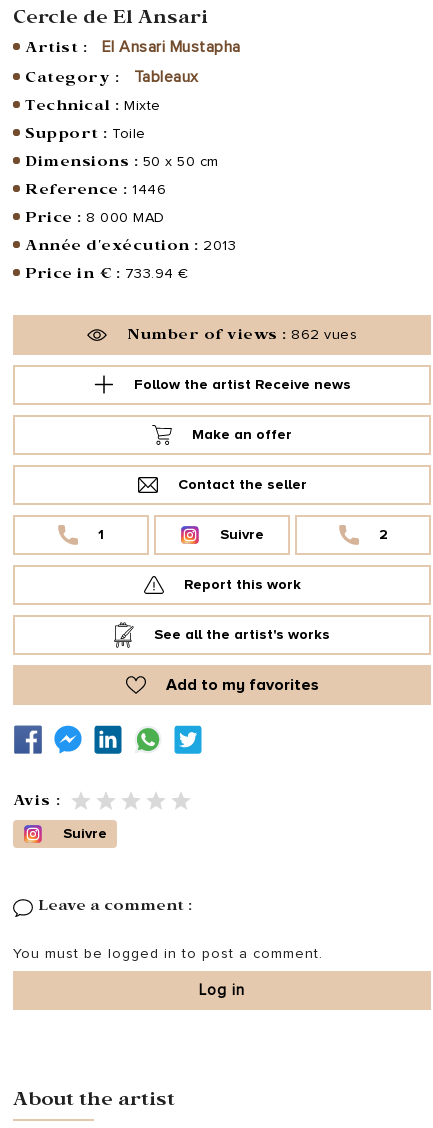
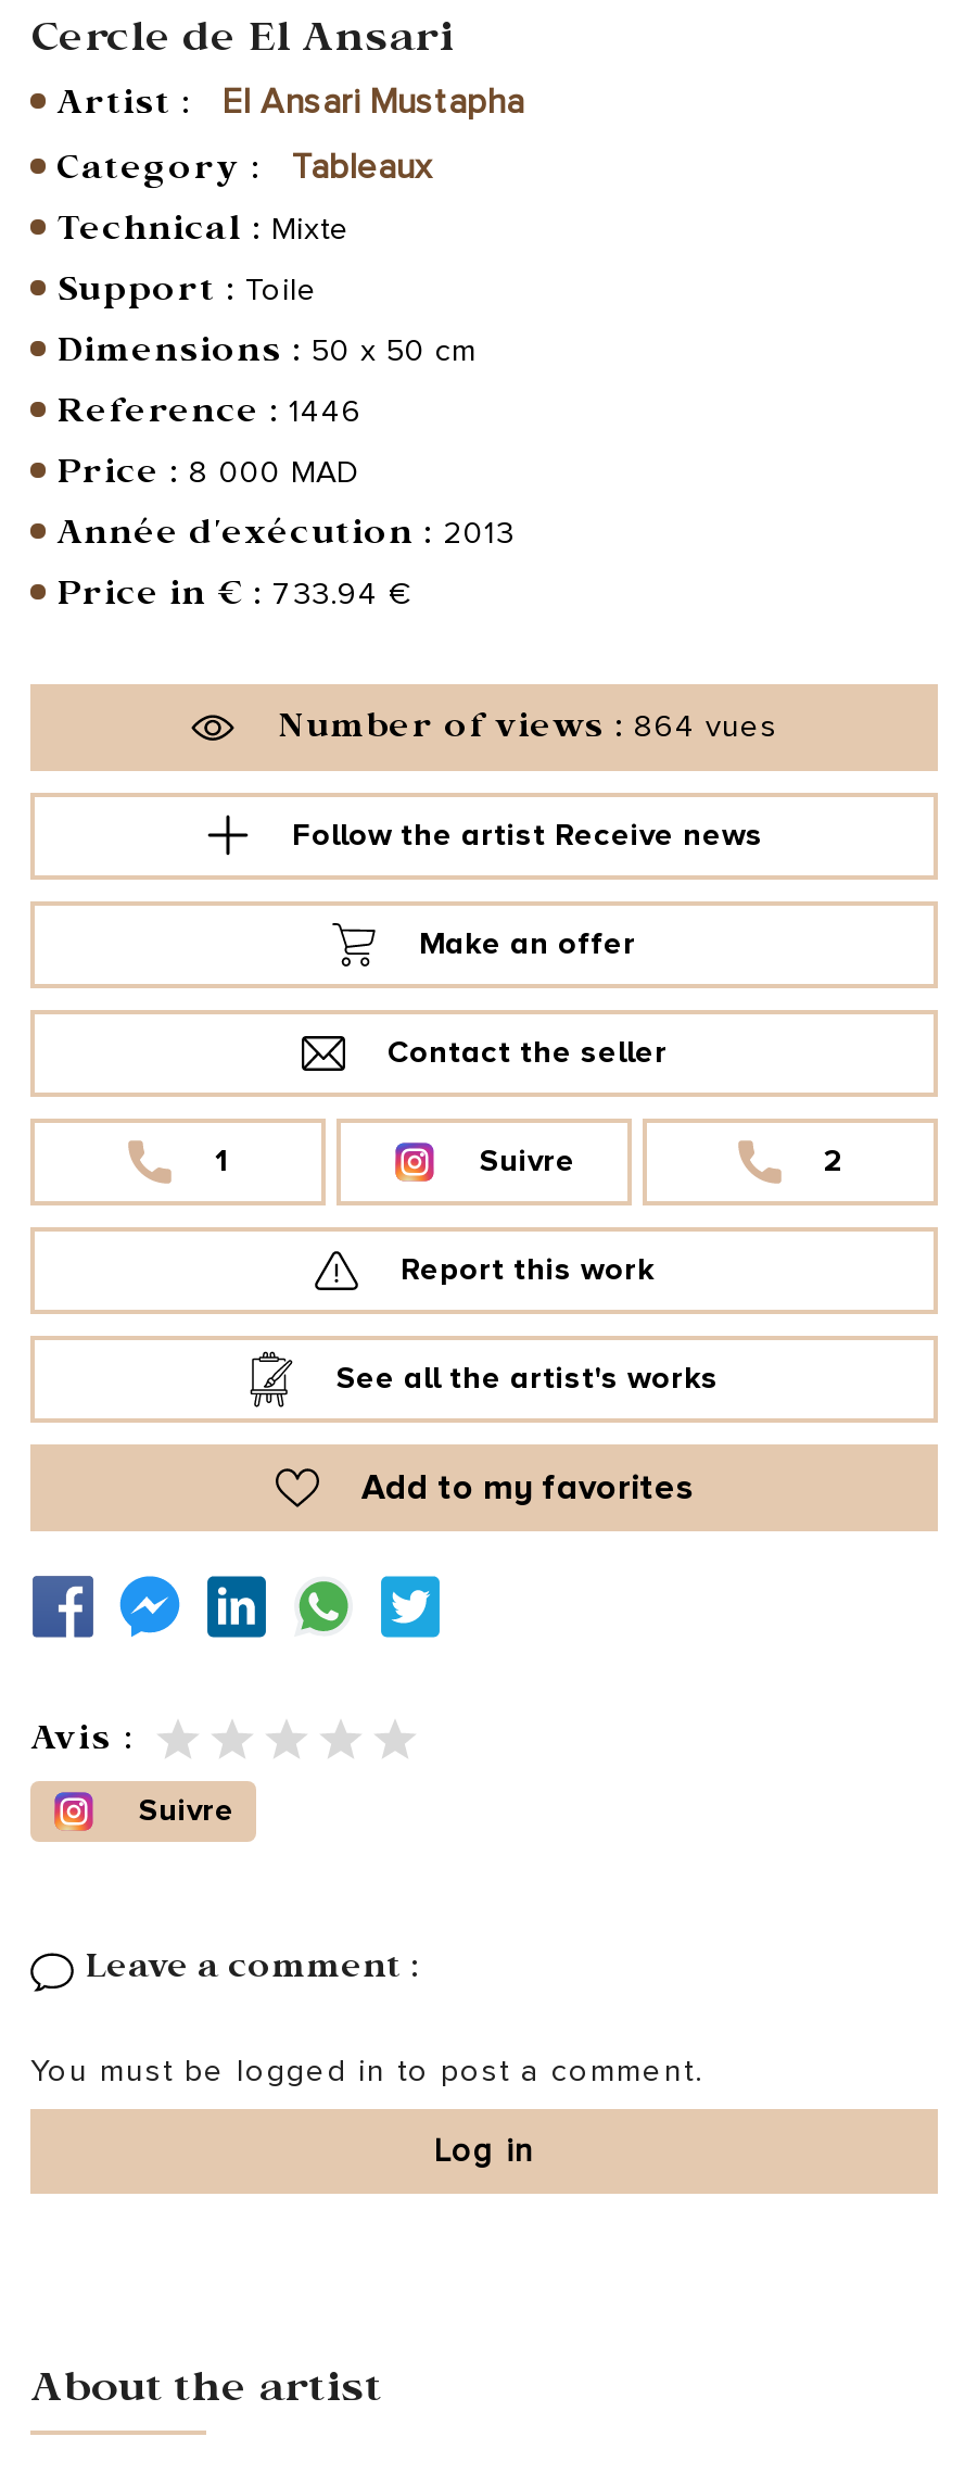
- Number of views : 862 vues
+ Number of views : 864 vues
